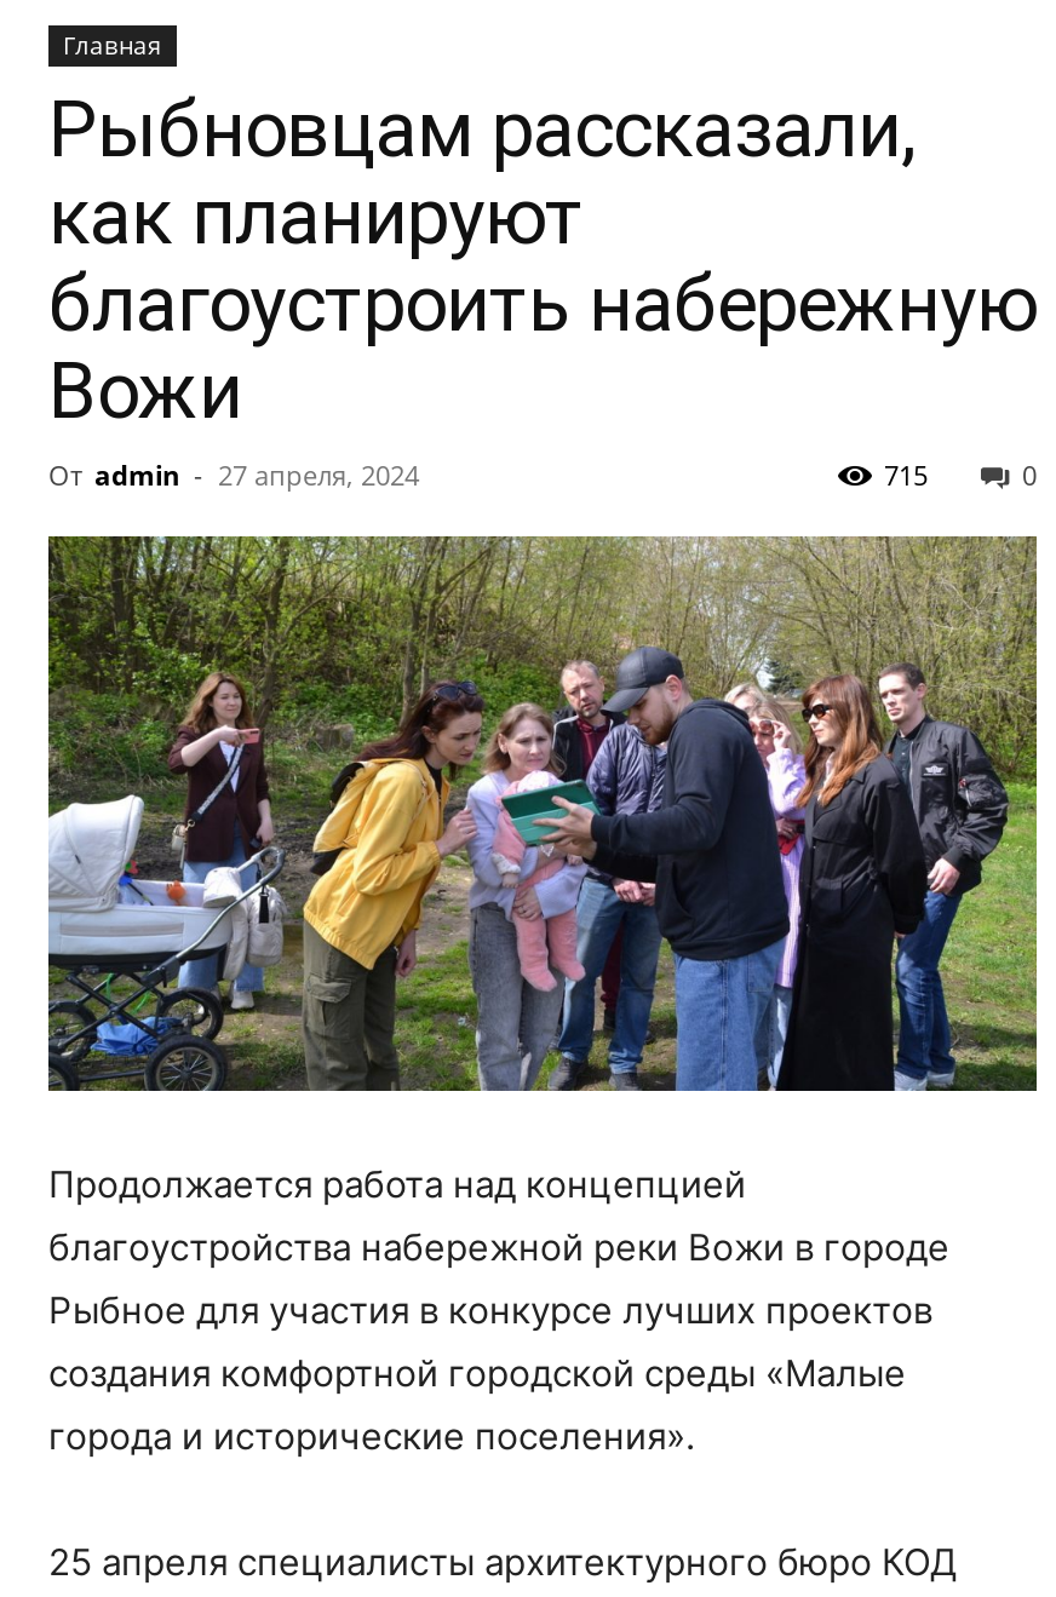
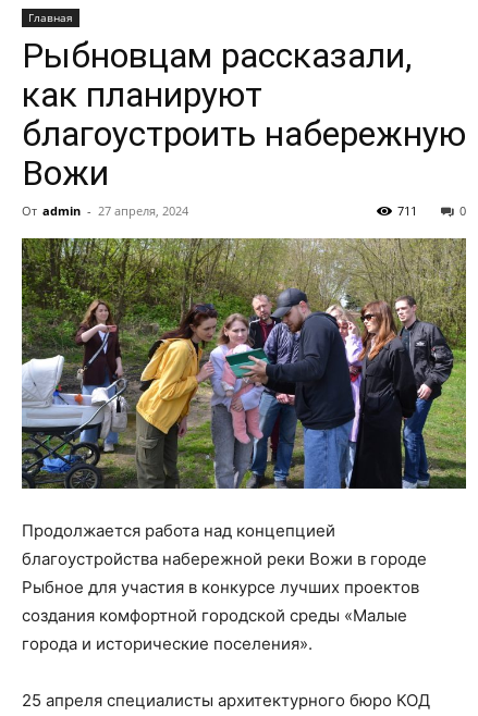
- 715
+ 711
